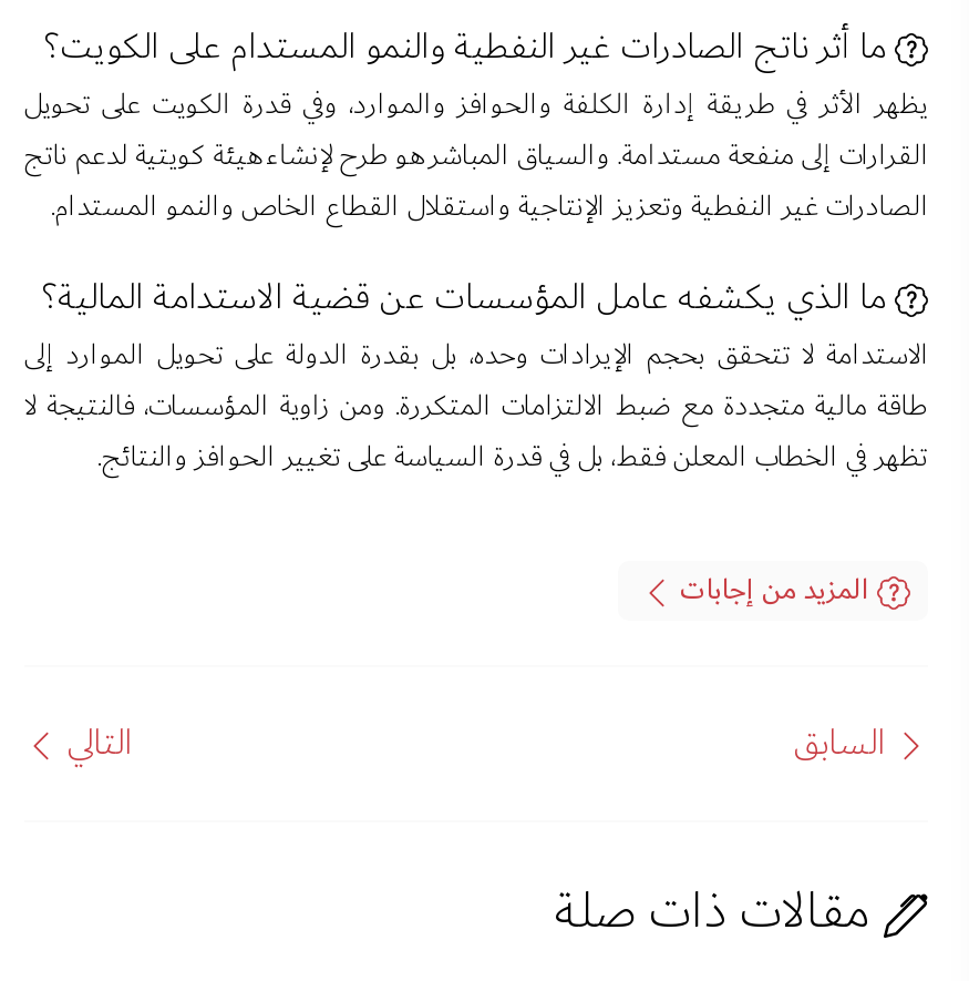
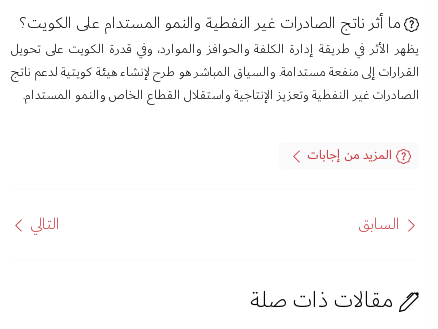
- ما الذي يكشفه عامل المؤسسات عن قضية الاستدامة المالية؟
- الاستدامة لا تتحقق بحجم الإيرادات وحده، بل بقدرة الدولة على تحويل الموارد إلى
- طاقة مالية متجددة مع ضبط الالتزامات المتكررة. ومن زاوية المؤسسات، فالنتيجة لا
- تظهر في الخطاب المعلن فقط، بل في قدرة السياسة على تغيير الحوافز والنتائج.
